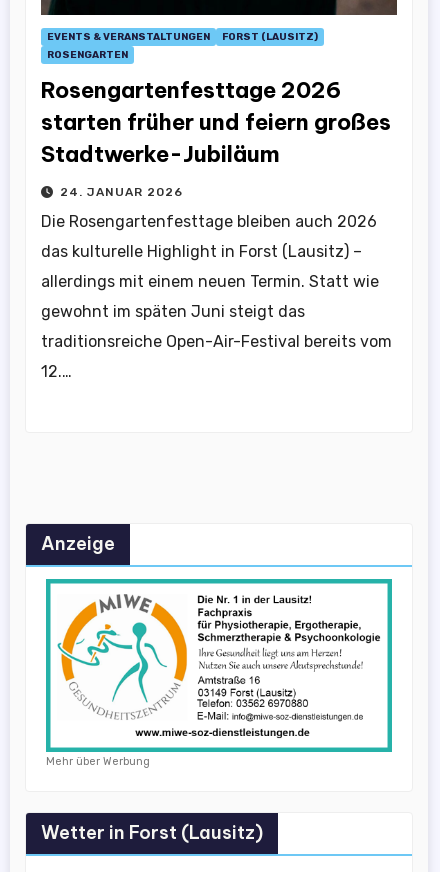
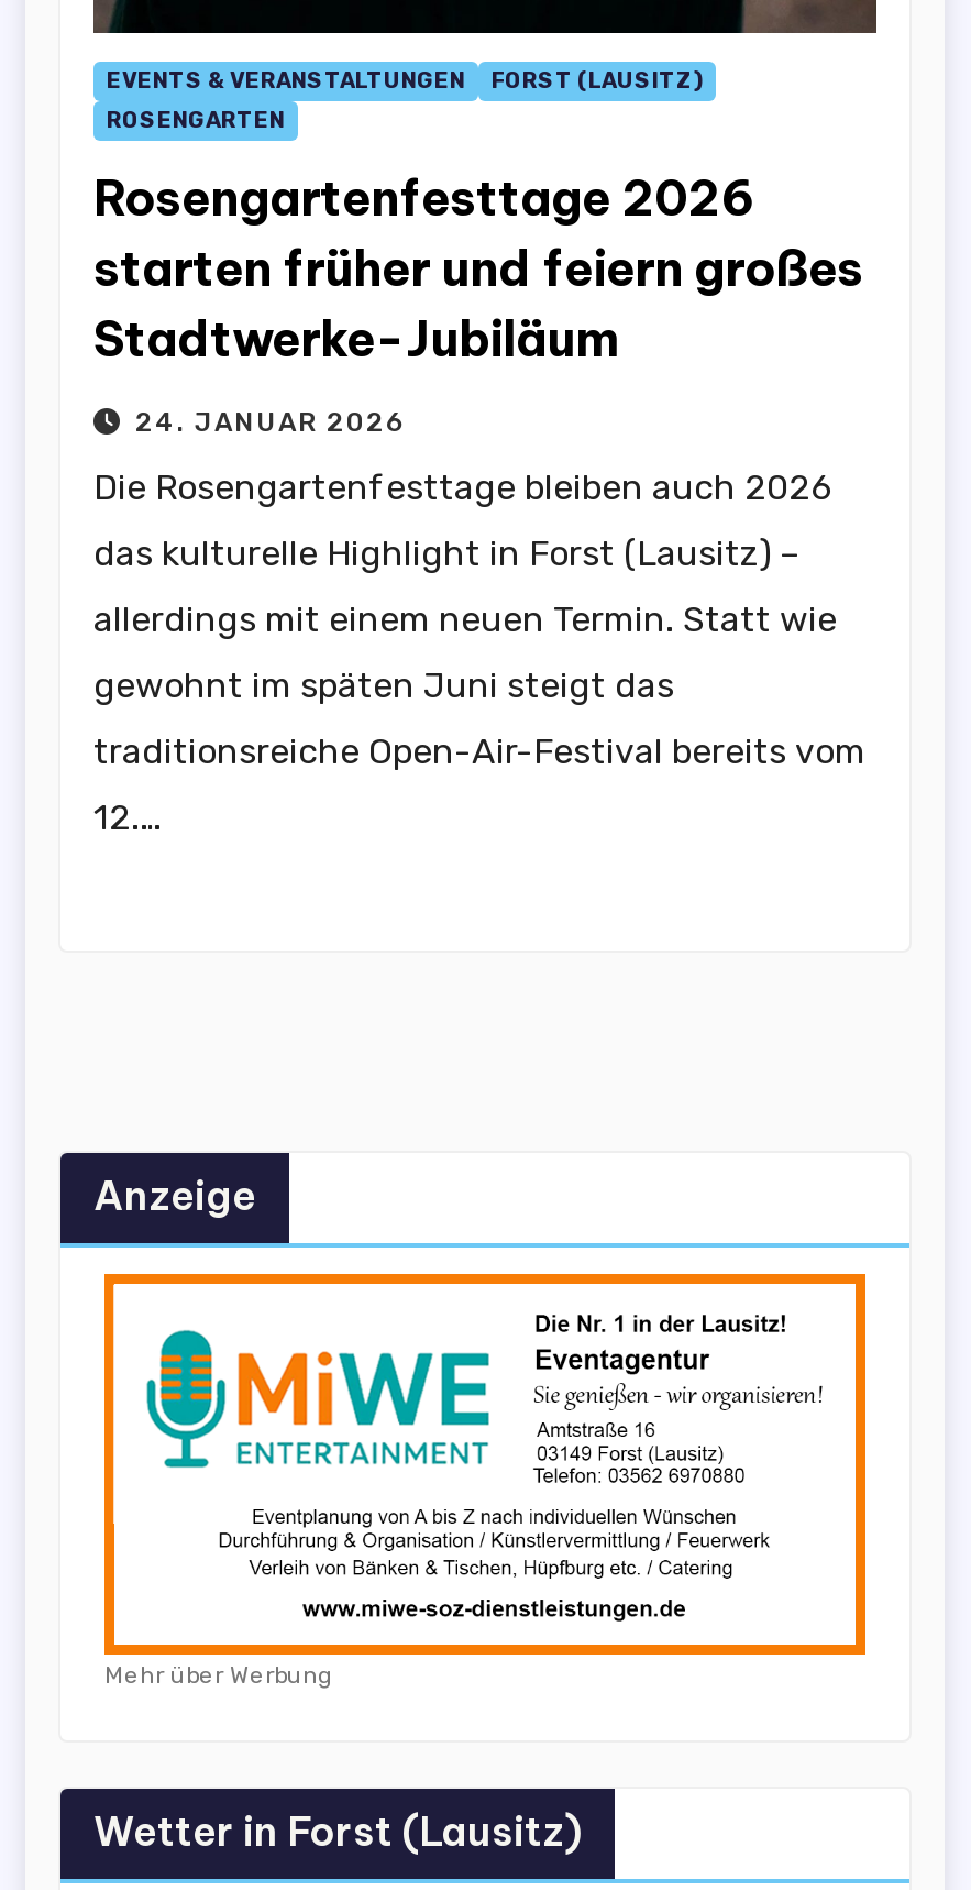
- [image]
+ [image]
